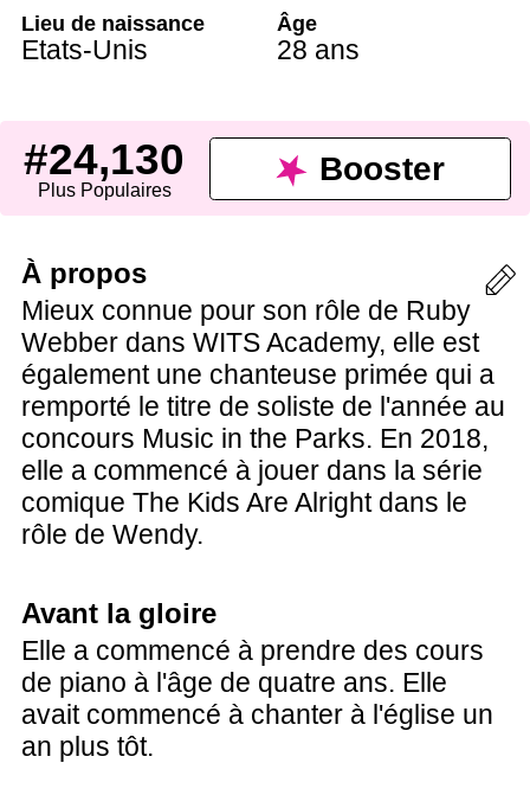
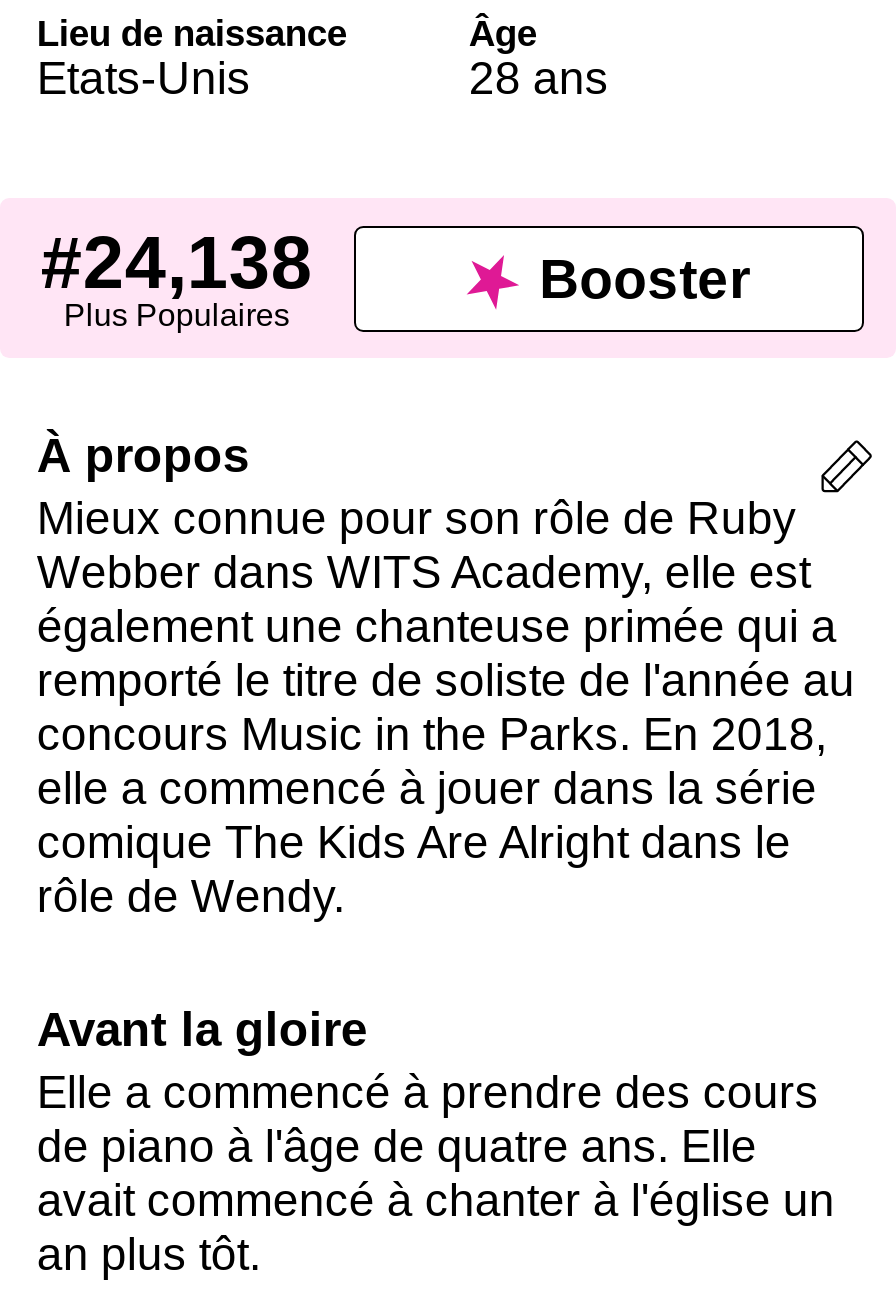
- #24,130
+ #24,138
